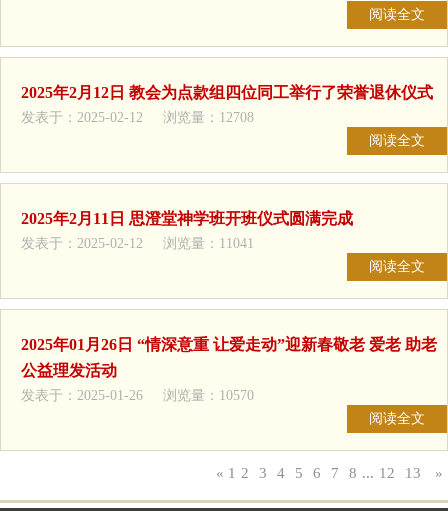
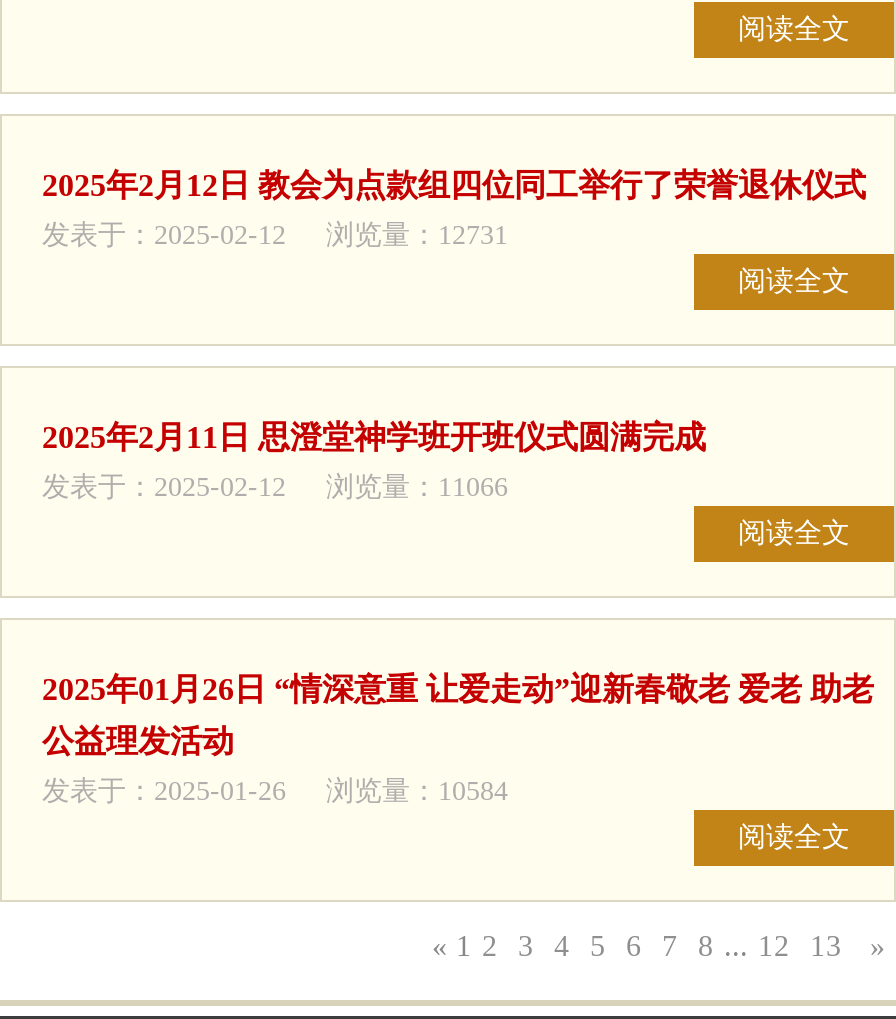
- 发表于：2025-02-12 浏览量：12708
+ 发表于：2025-02-12 浏览量：12731

- 发表于：2025-02-12 浏览量：11041
+ 发表于：2025-02-12 浏览量：11066

- 发表于：2025-01-26 浏览量：10570
+ 发表于：2025-01-26 浏览量：10584
